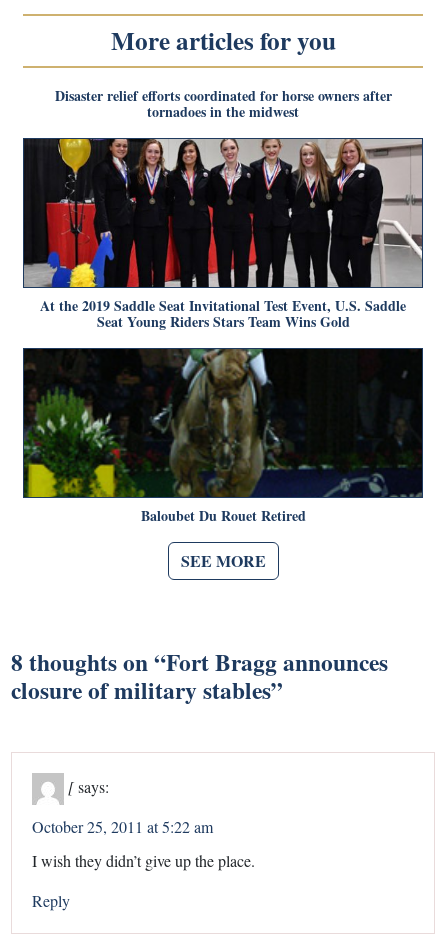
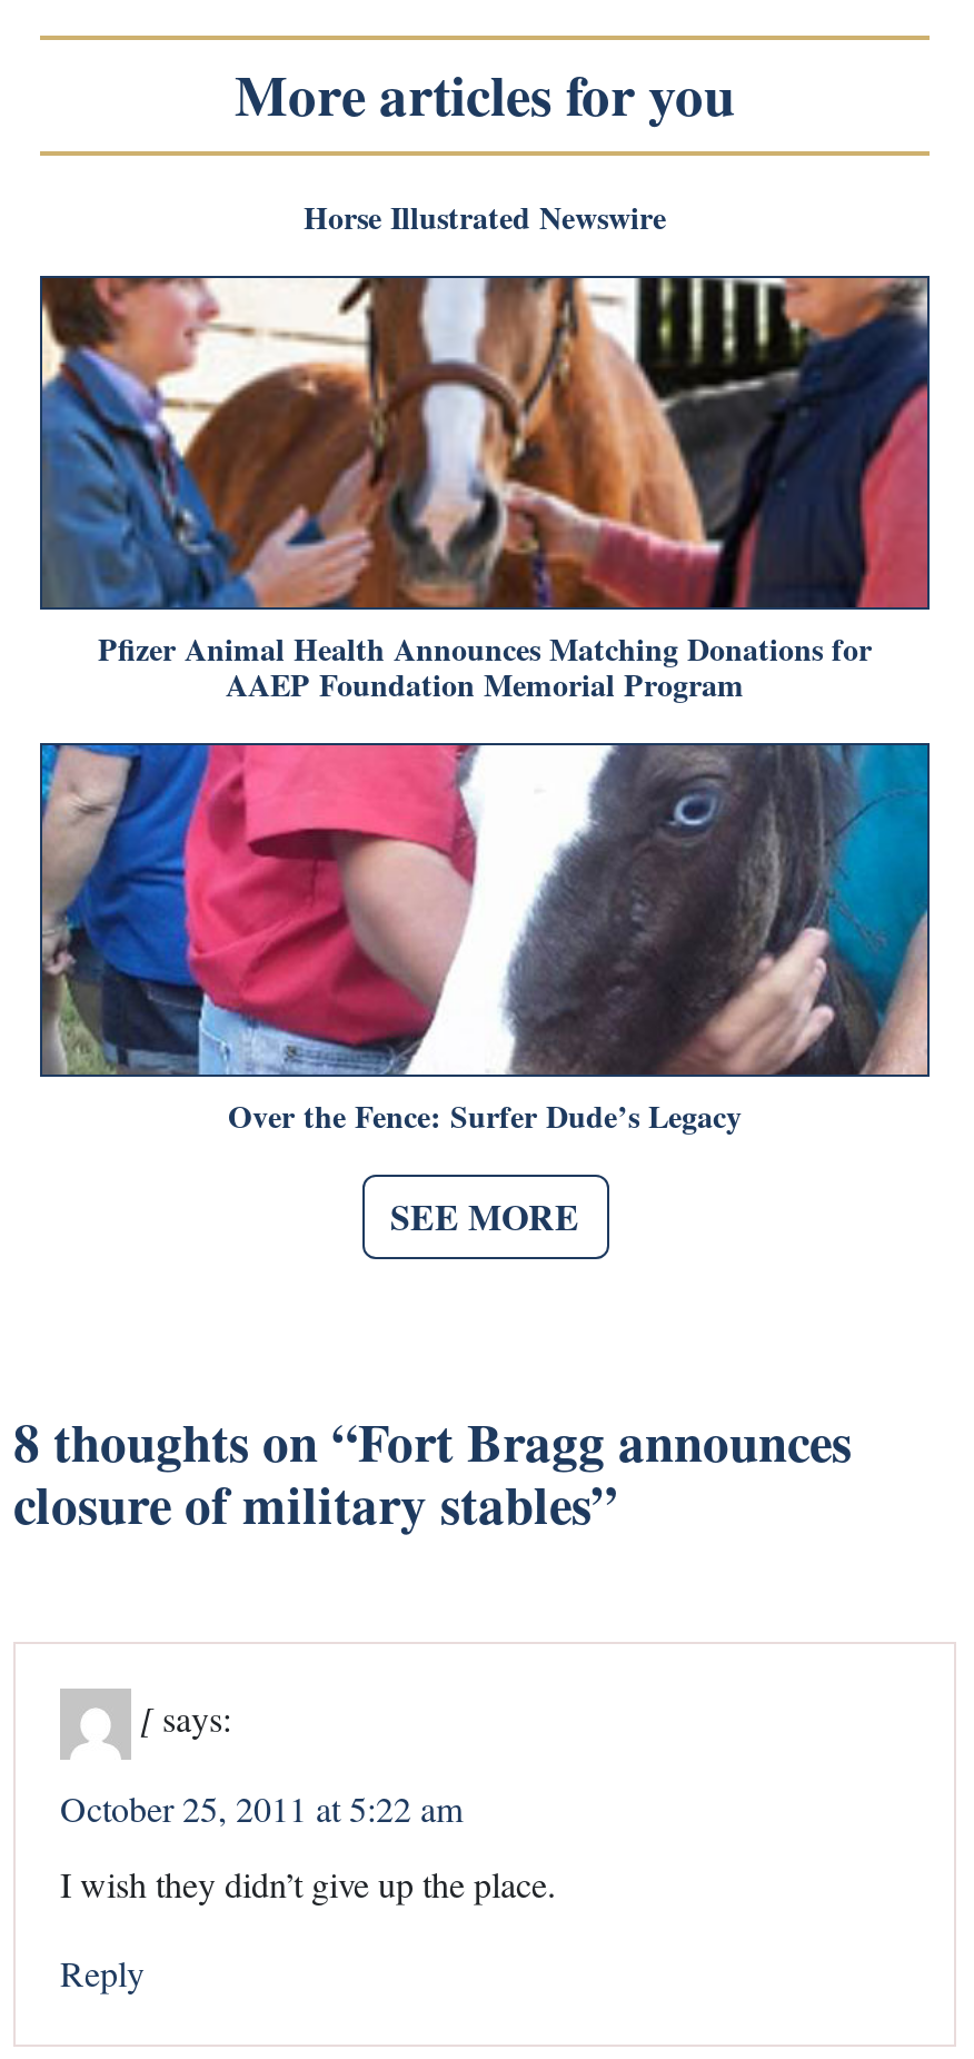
- Disaster relief efforts coordinated for horse owners after
- tornadoes in the midwest
+ Horse Illustrated Newswire

- [image]
- At the 2019 Saddle Seat Invitational Test Event, U.S. Saddle
- Seat Young Riders Stars Team Wins Gold
+ [image]
+ Pfizer Animal Health Announces Matching Donations for
+ AAEP Foundation Memorial Program

- [image]
- Baloubet Du Rouet Retired
+ [image]
+ Over the Fence: Surfer Dude’s Legacy
